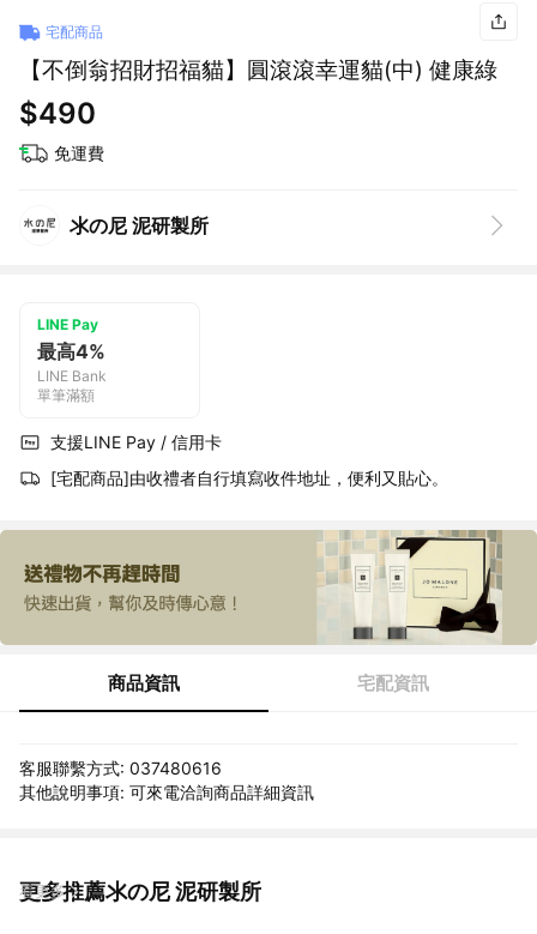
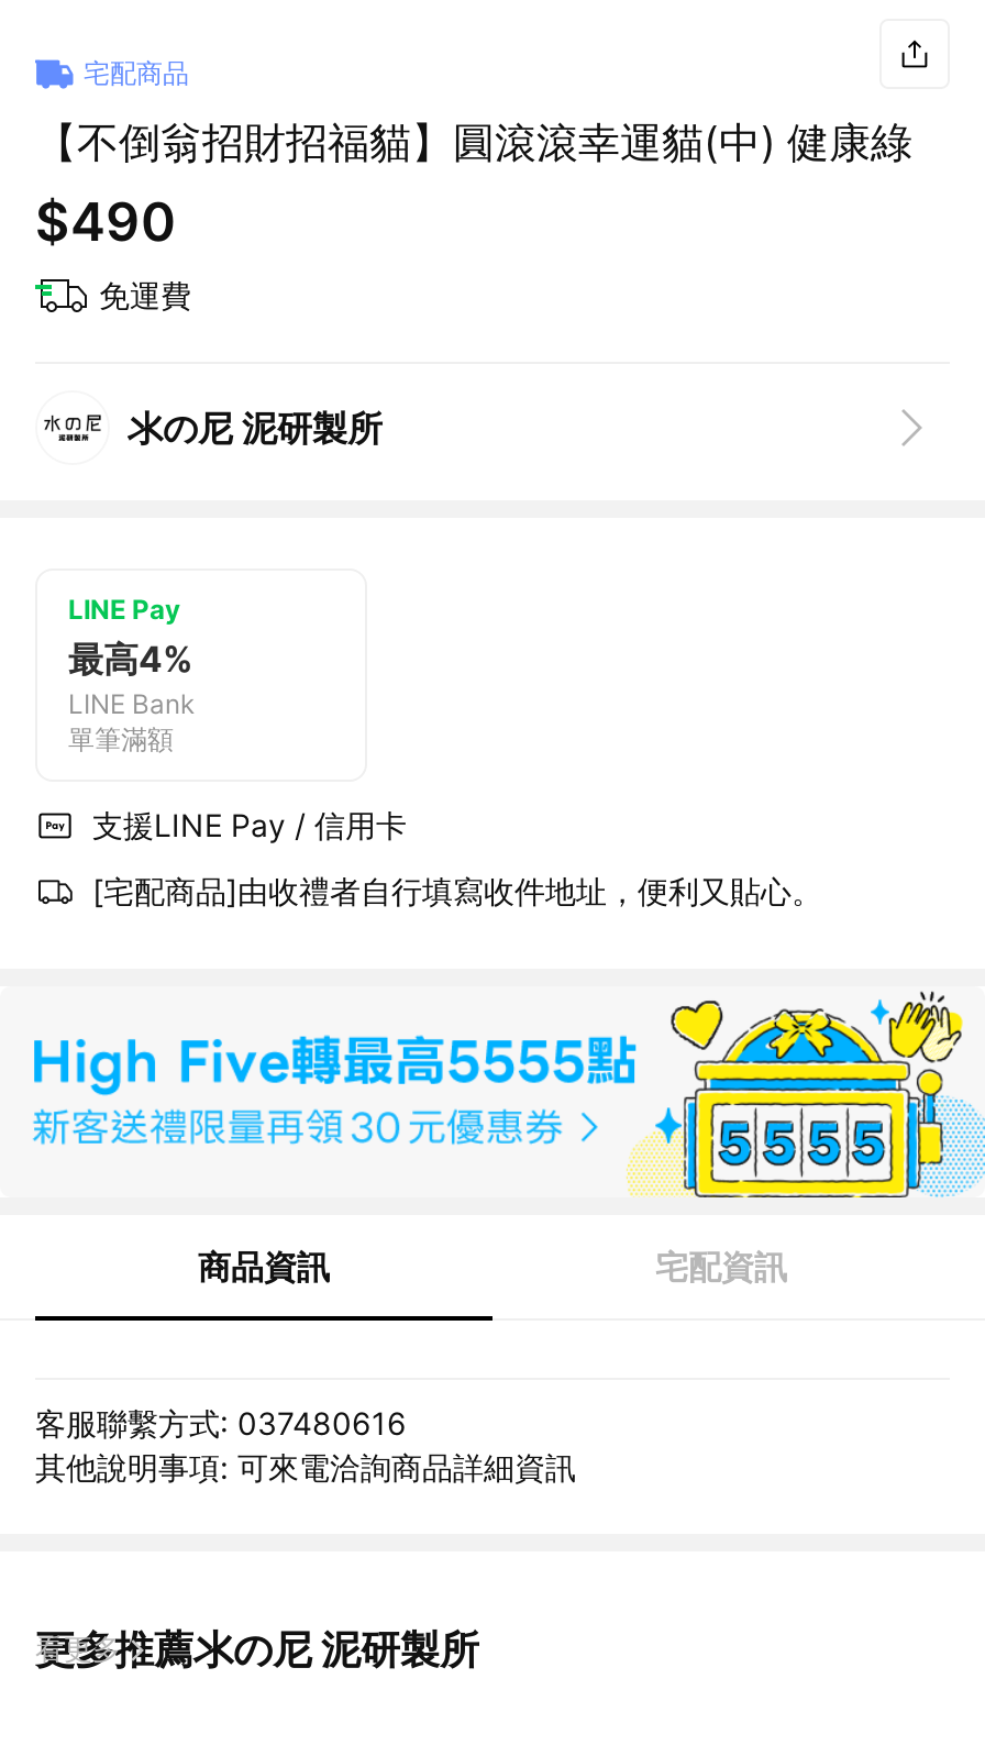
- [image]
+ [image]
